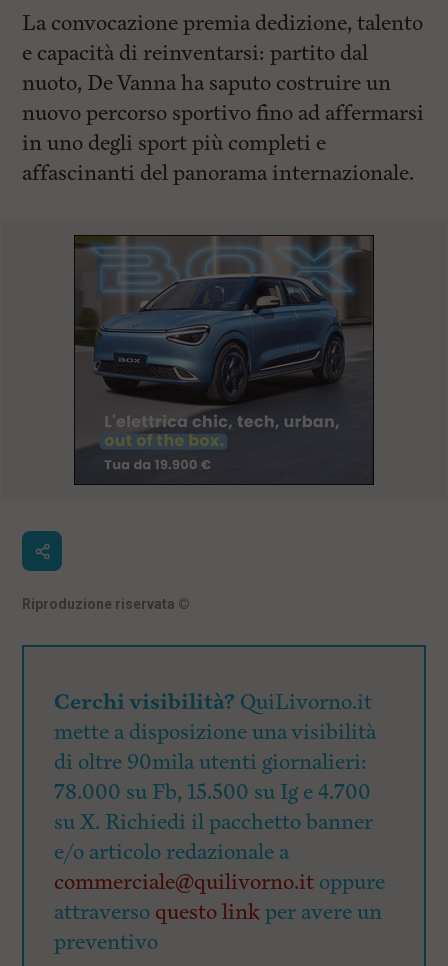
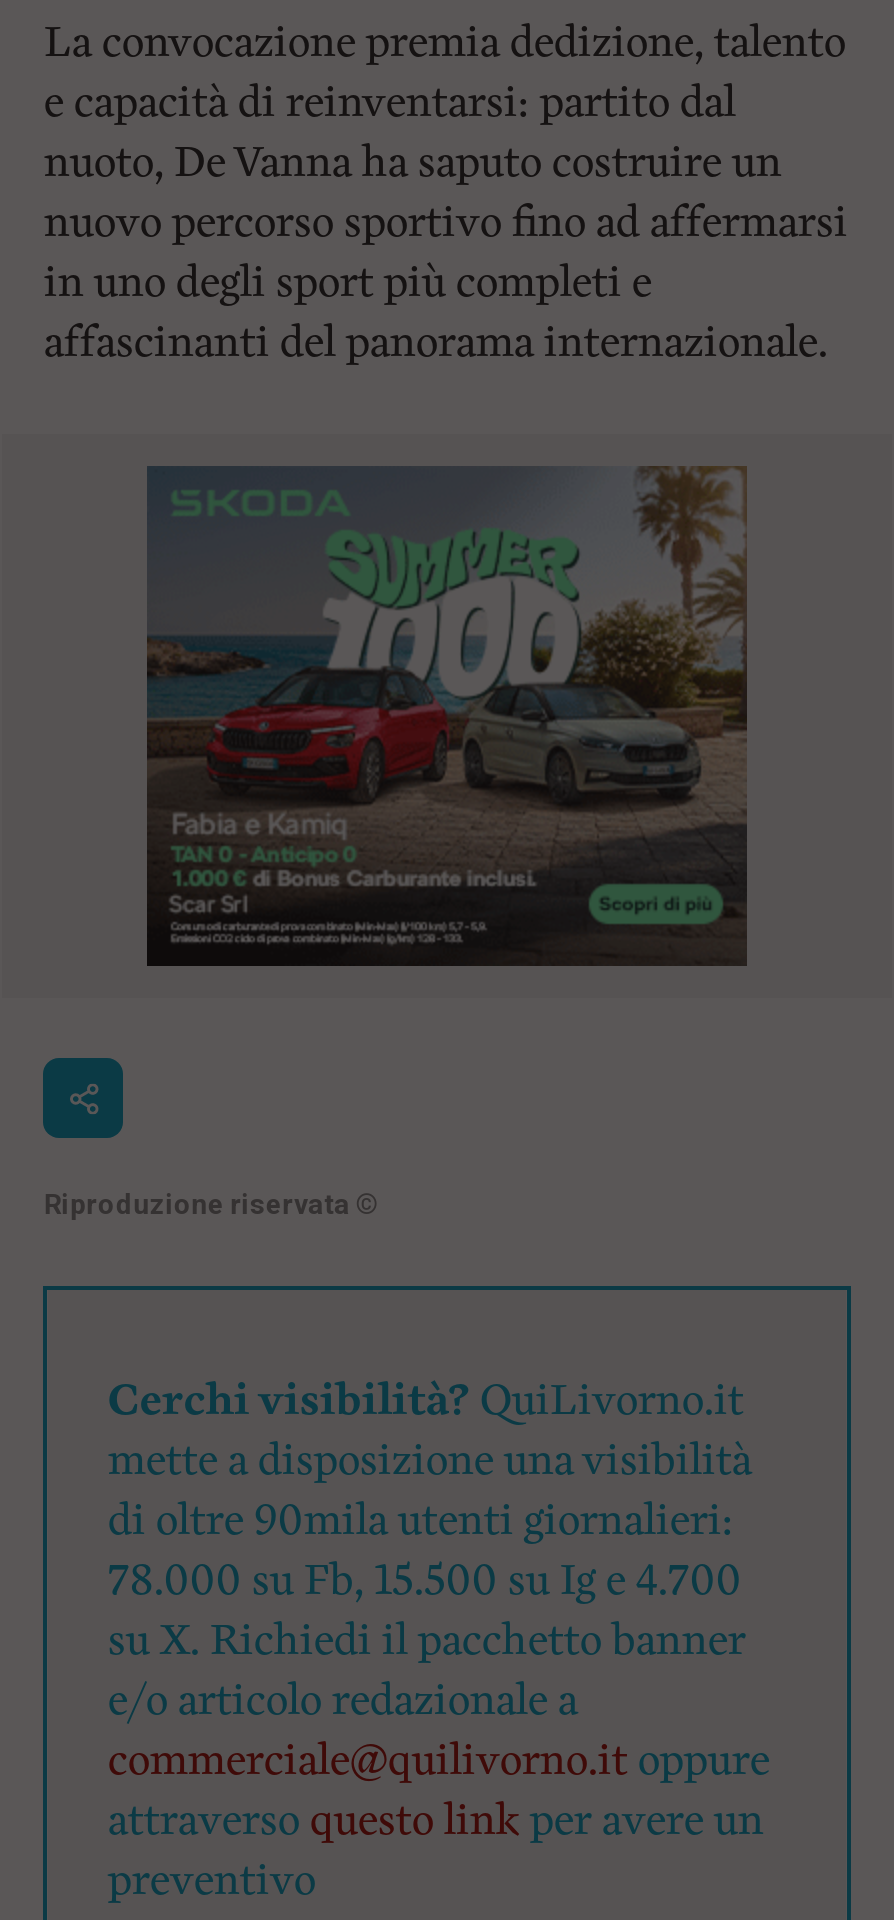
- [image]
+ [image]
